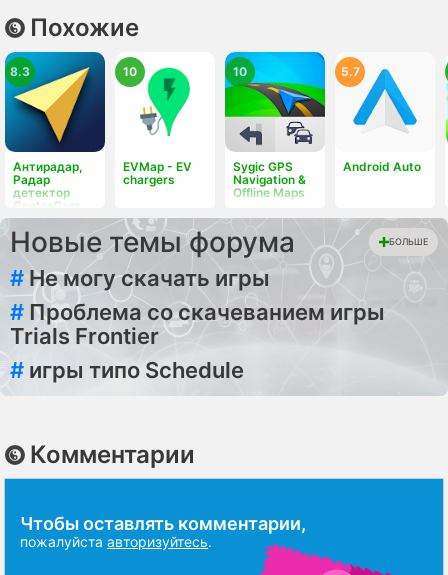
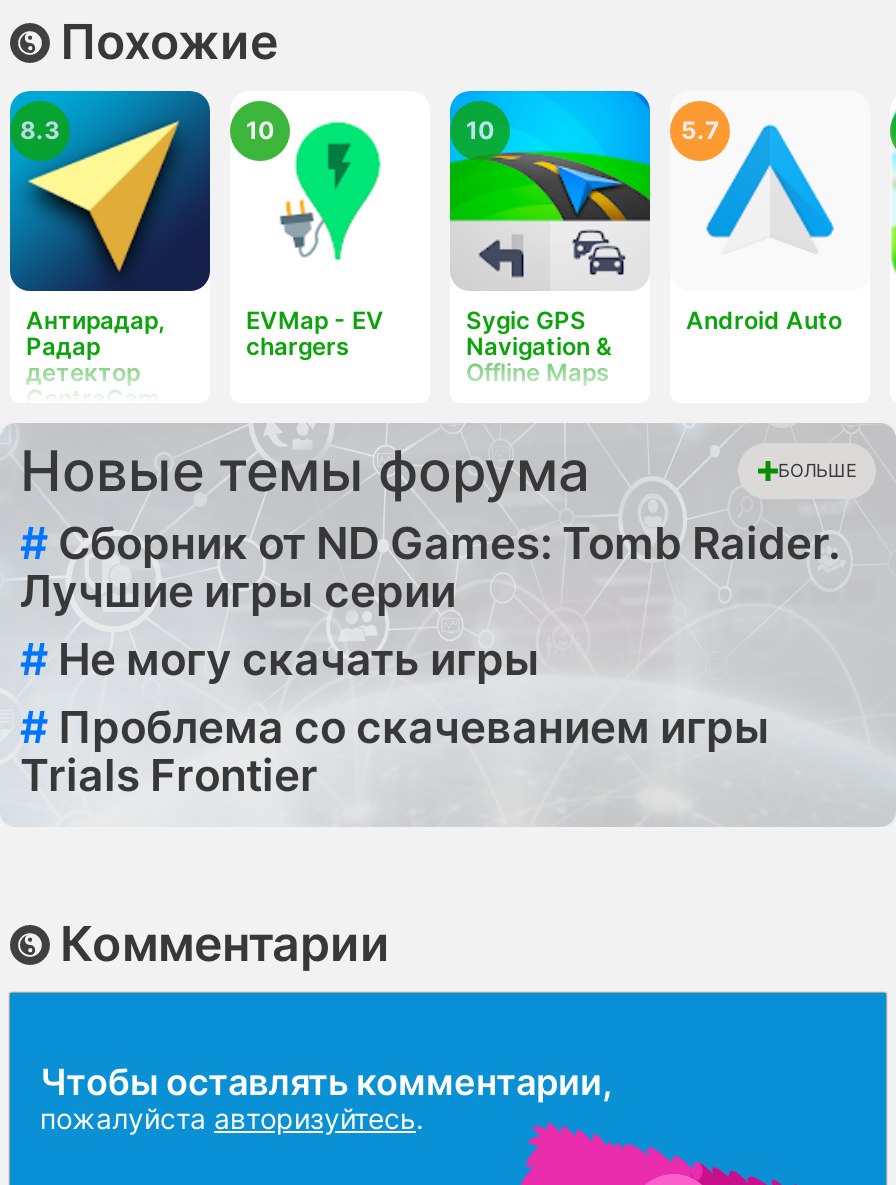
+ # Сборник от ND Games: Tomb Raider.
+ Лучшие игры серии

moved down: # Не могу скачать игры | # Проблема со скачеванием игры | Trials Frontier

- # игры типо Schedule
